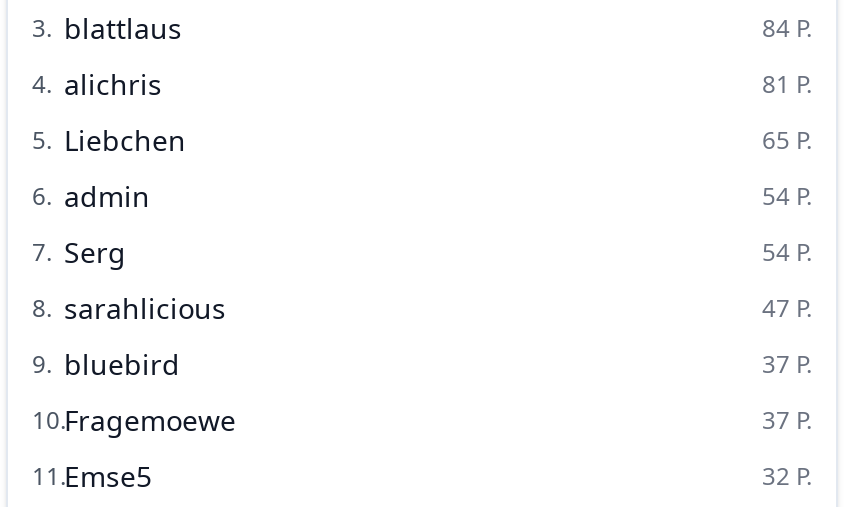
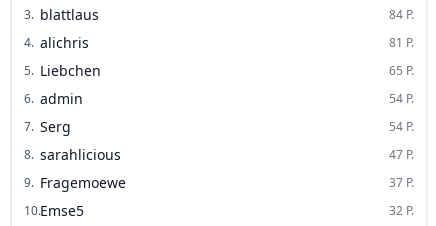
- 9. bluebird
+ 9. Fragemoewe

- 10.Fragemoewe
- 37 P.
- 11. Emse5
+ 10.Emse5
